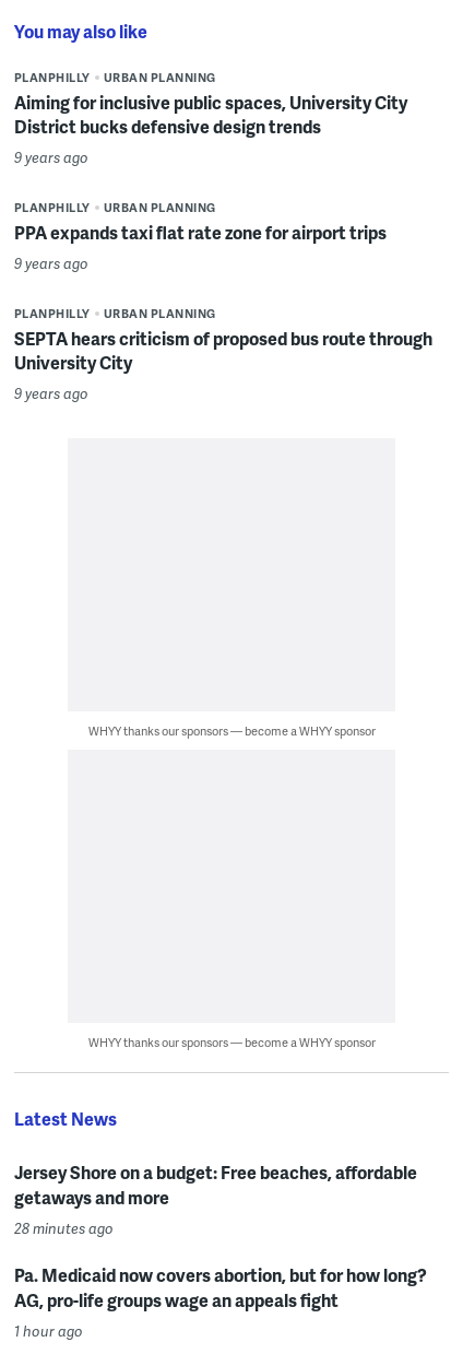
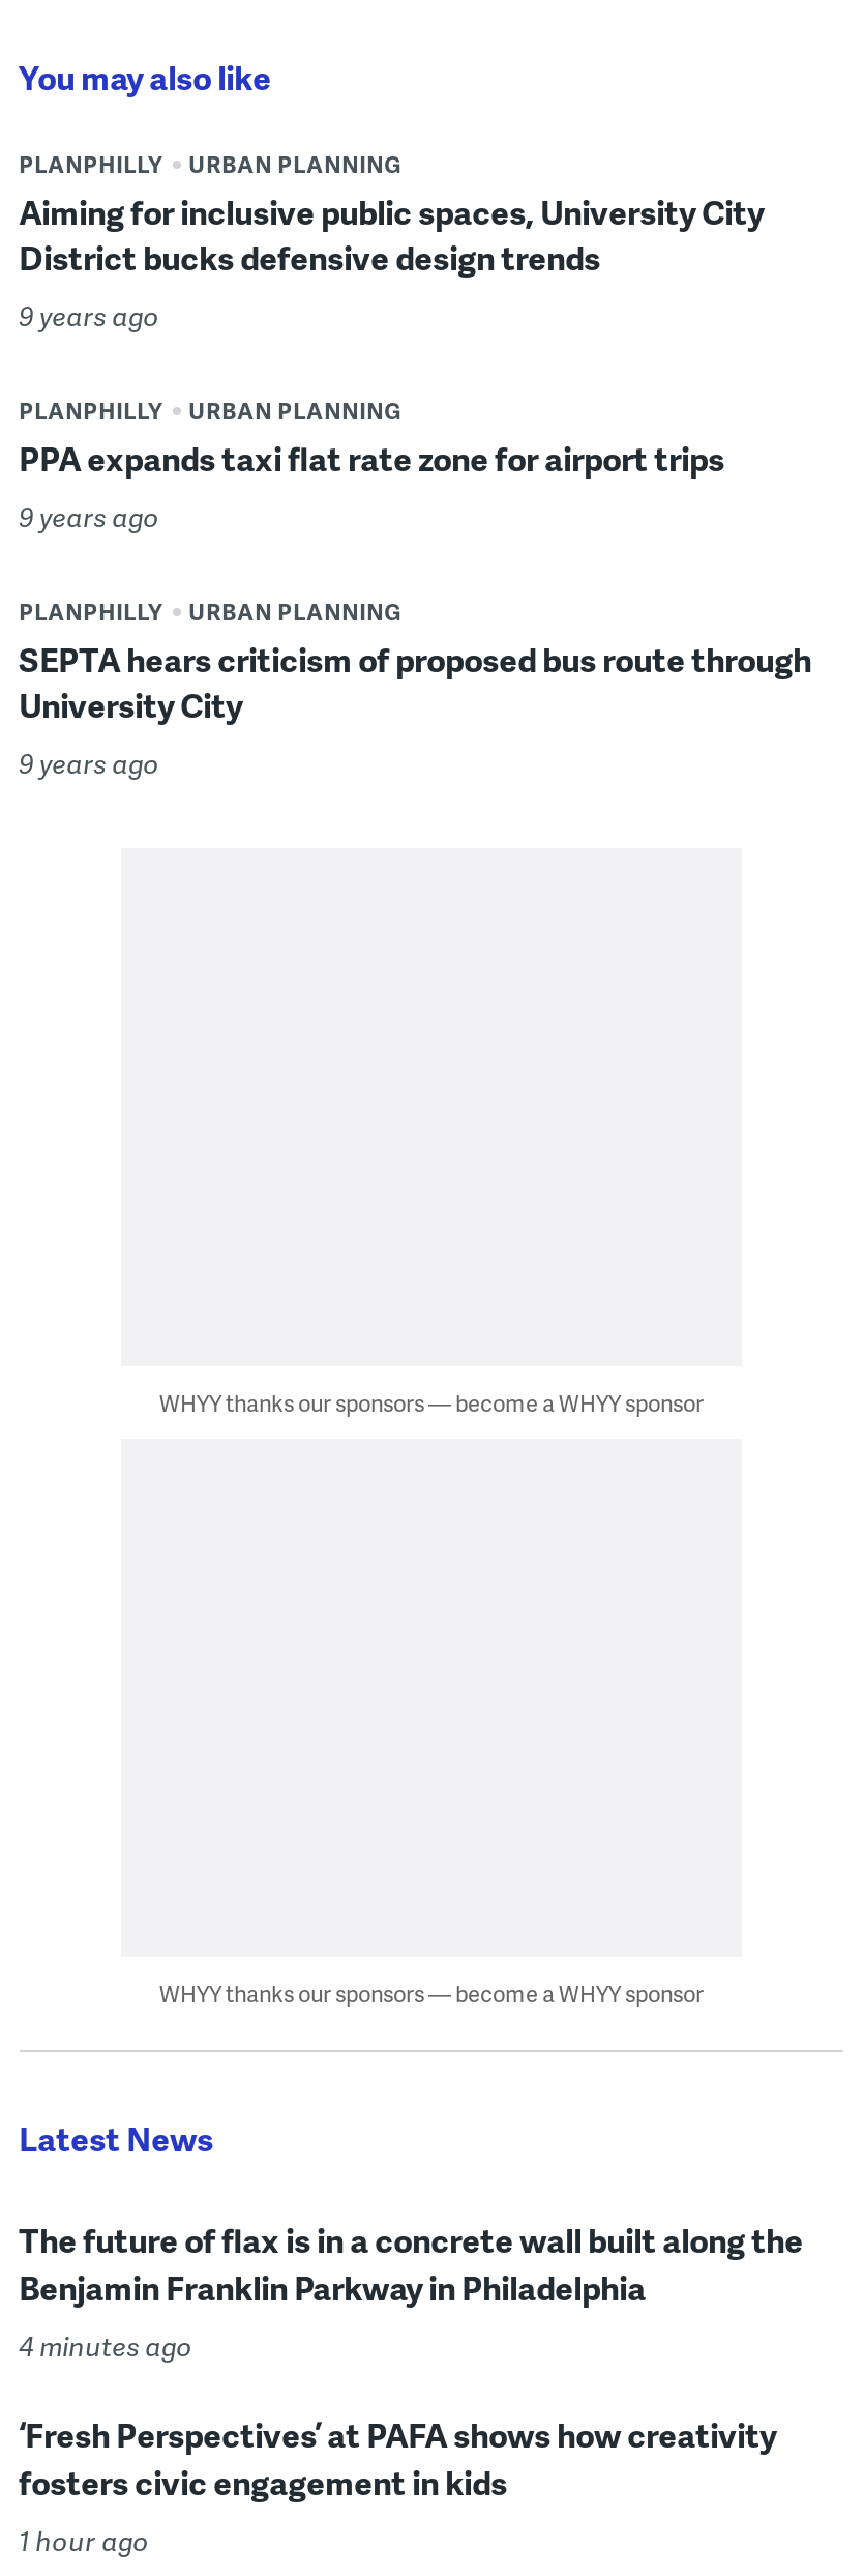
- Jersey Shore on a budget: Free beaches, affordable
- getaways and more
- 28 minutes ago
+ The future of flax is in a concrete wall built along the
+ Benjamin Franklin Parkway in Philadelphia
+ 4 minutes ago

- Pa. Medicaid now covers abortion, but for how long?
- AG, pro-life groups wage an appeals fight
+ ‘Fresh Perspectives’ at PAFA shows how creativity
+ fosters civic engagement in kids
